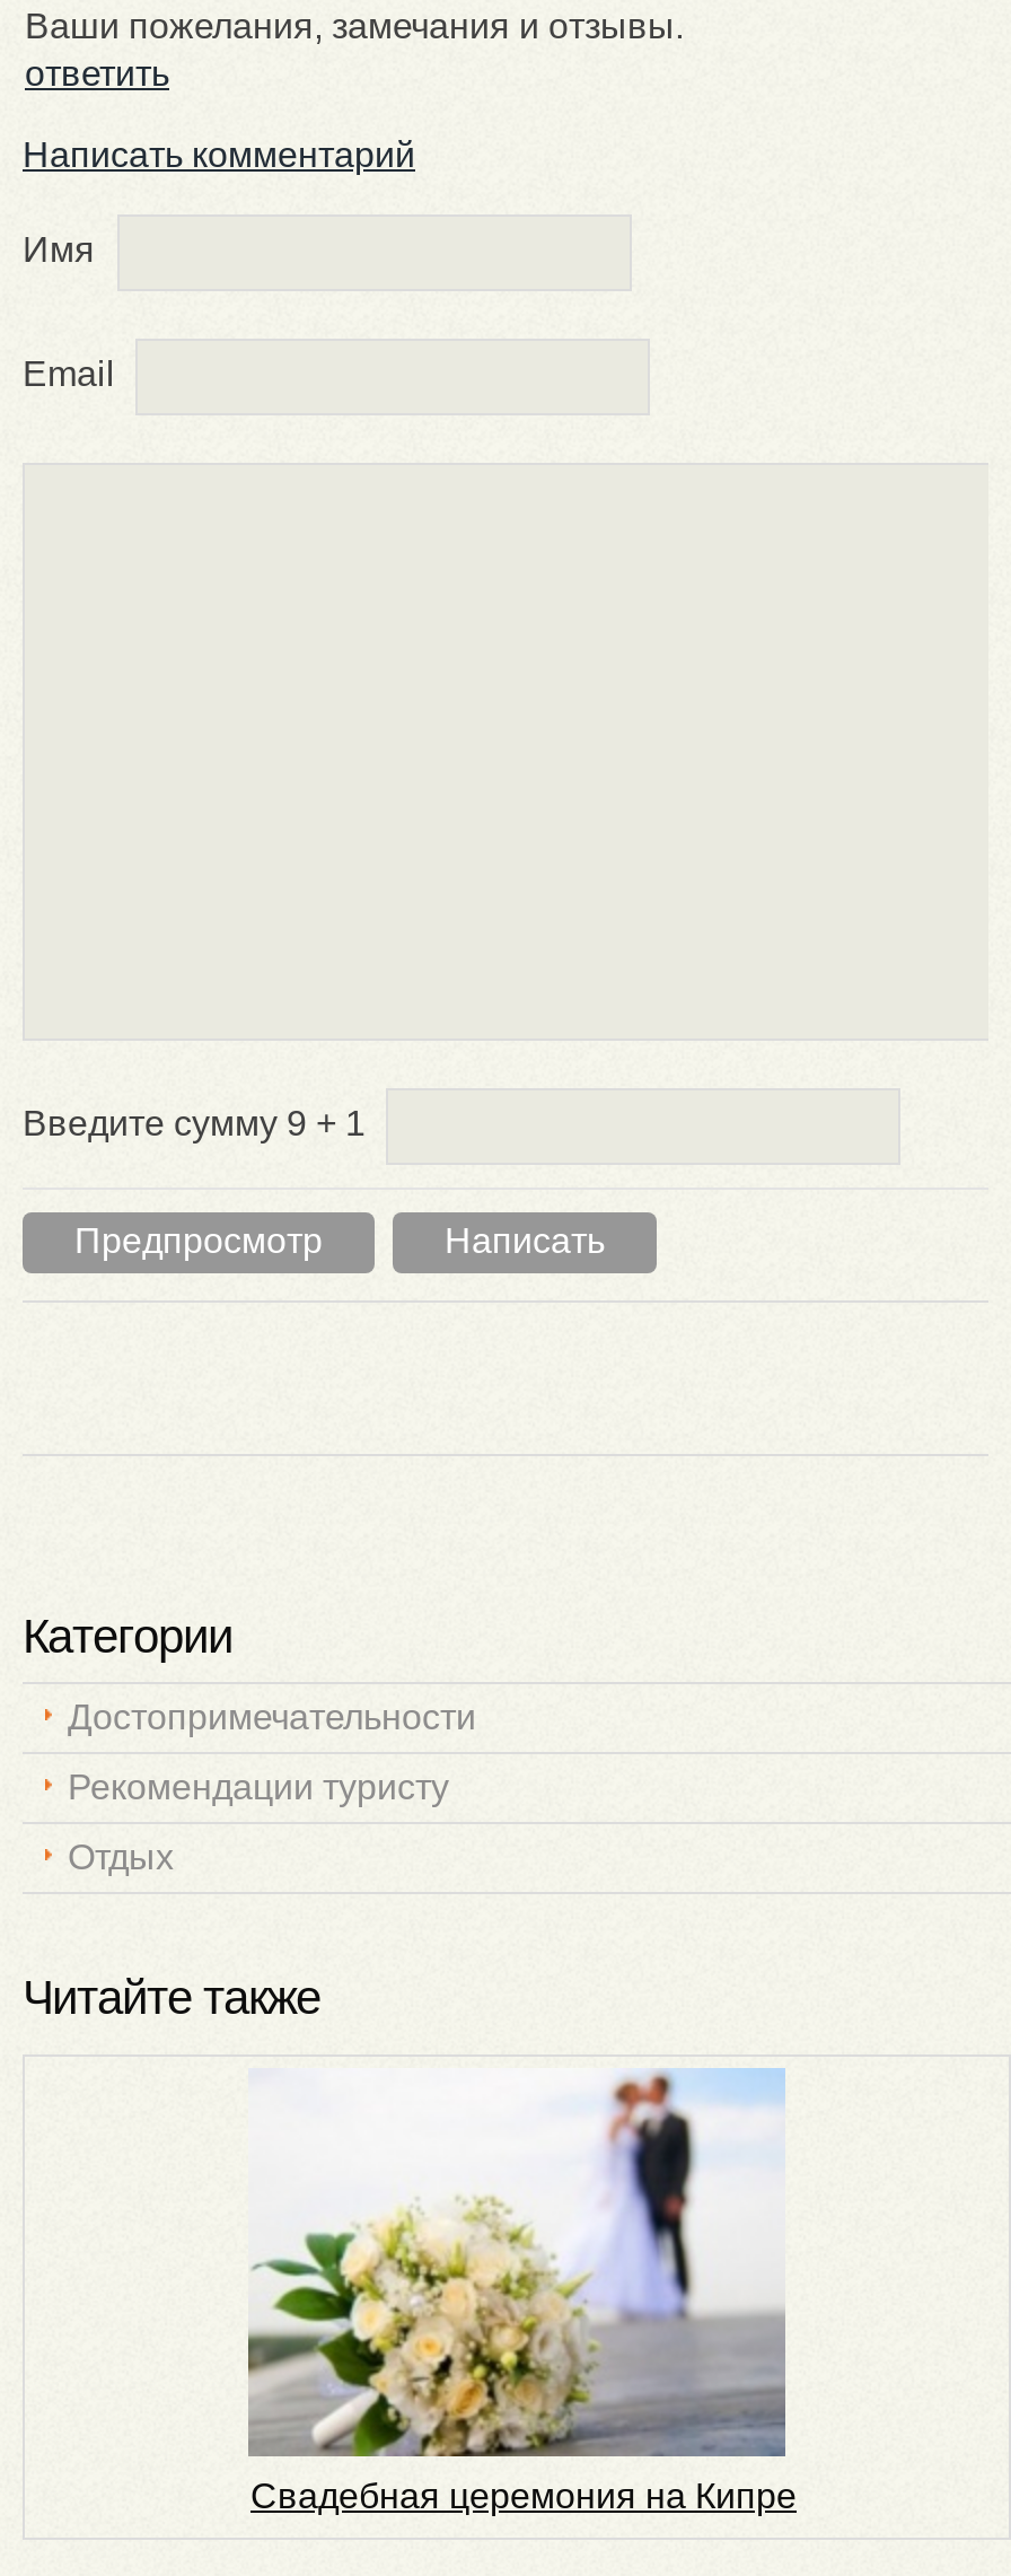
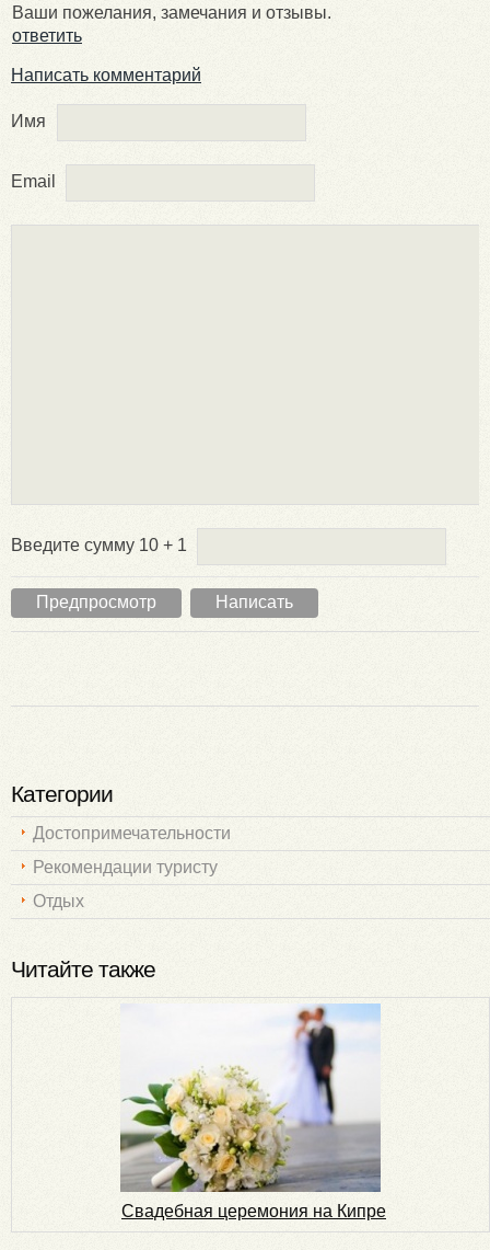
- Введите сумму 9 + 1
+ Введите сумму 10 + 1
